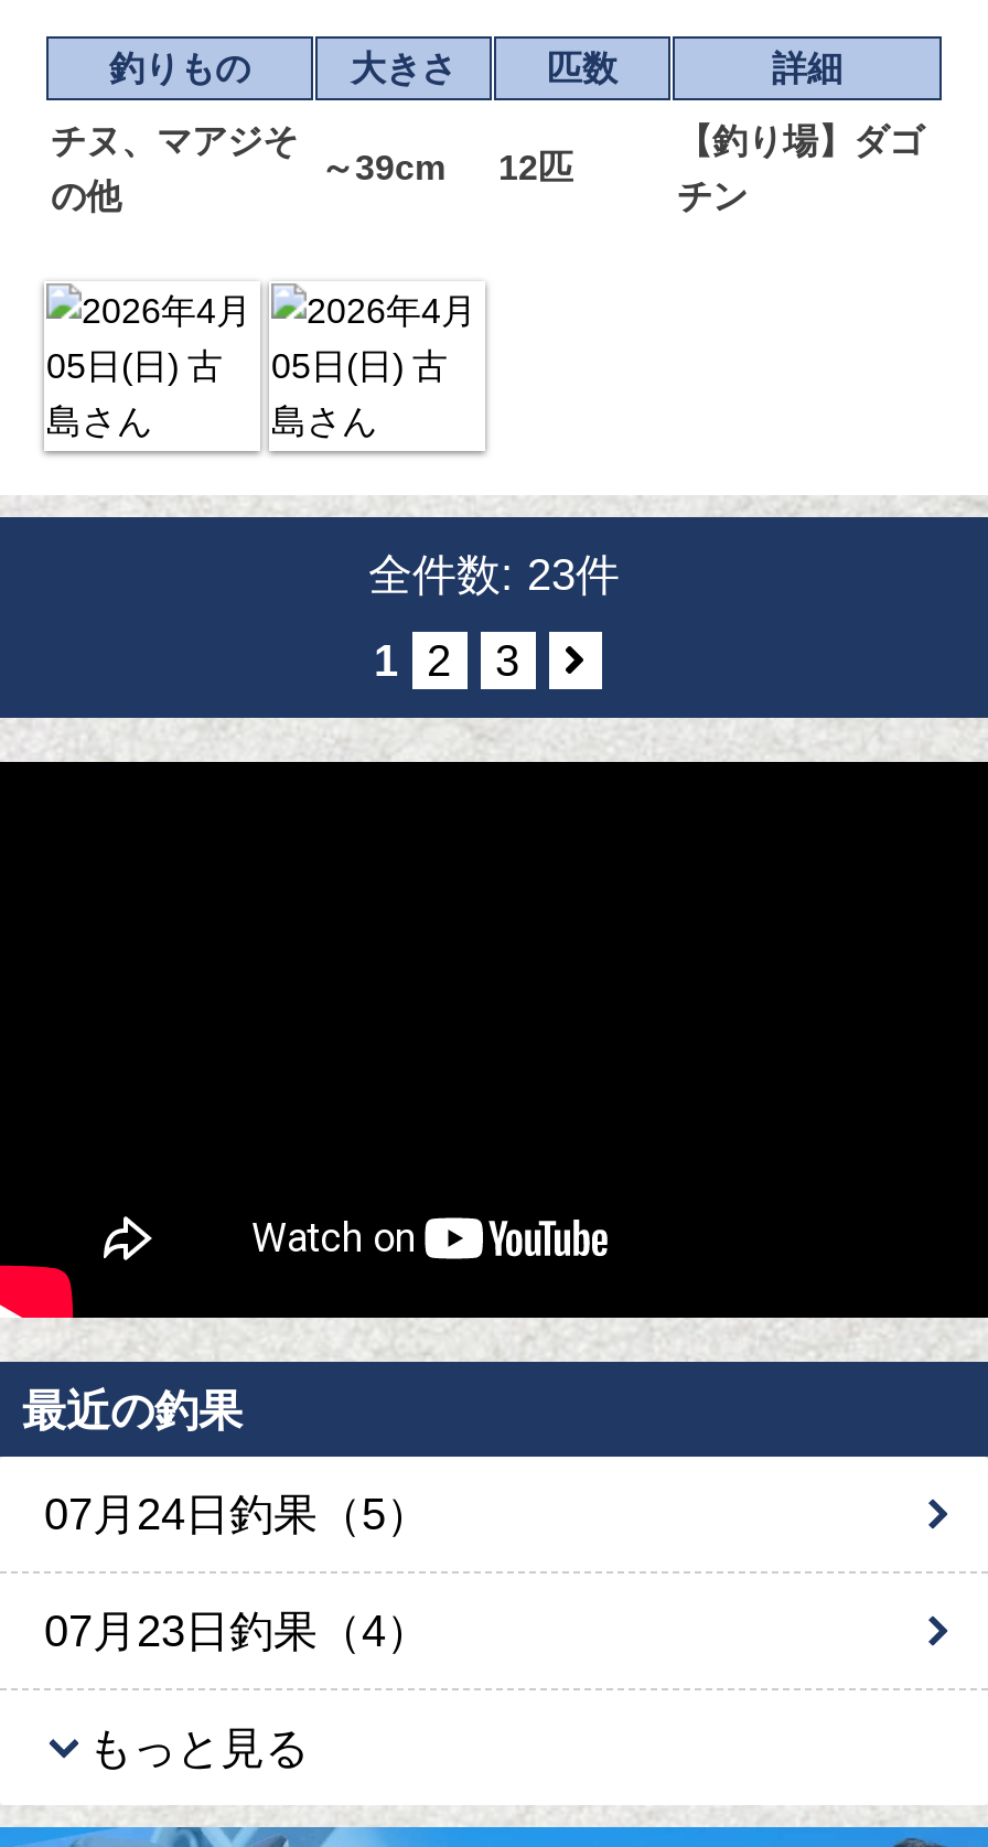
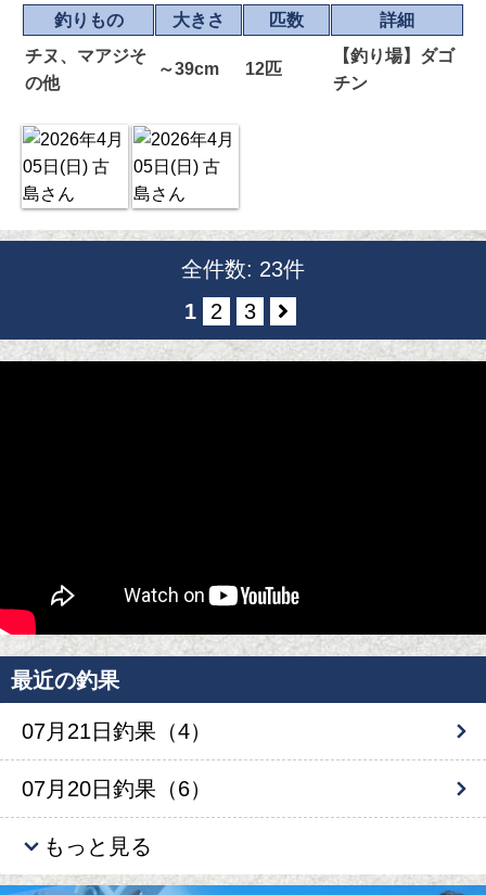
- 07月24日釣果（5）
+ 07月21日釣果（4）

- 07月23日釣果（4）
+ 07月20日釣果（6）
